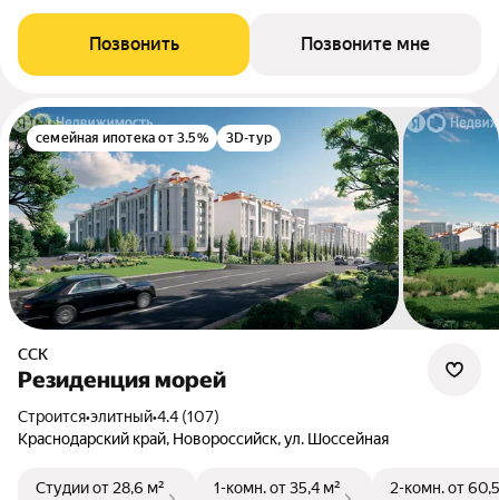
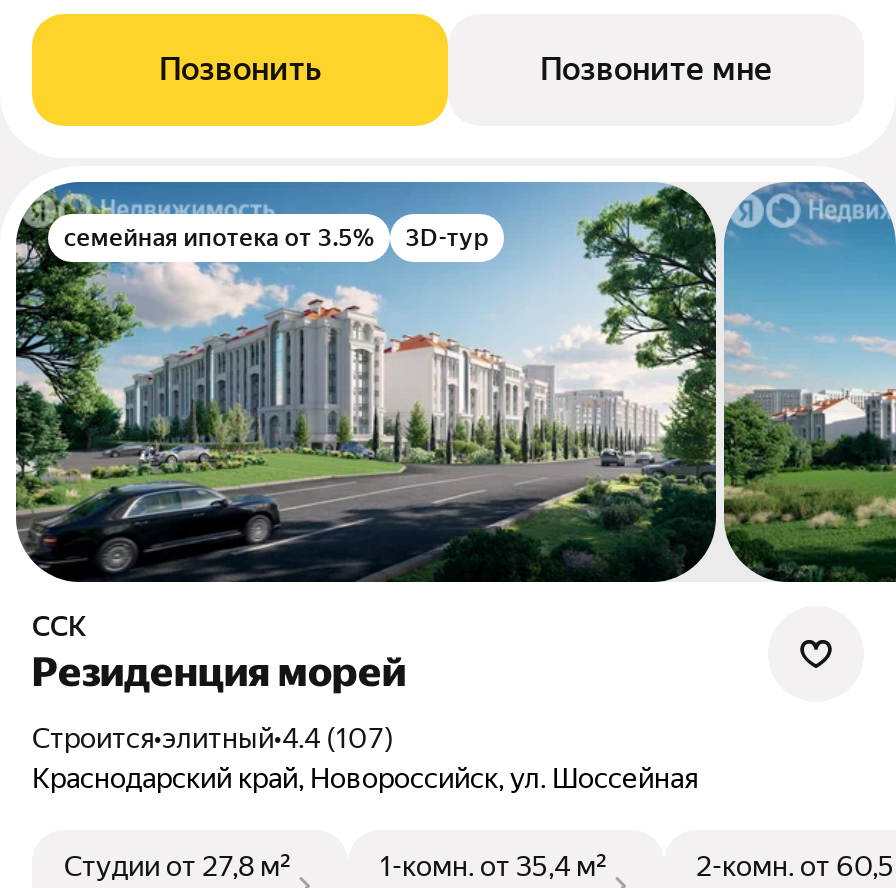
- Студии от 28,6 м²
+ Студии от 27,8 м²
